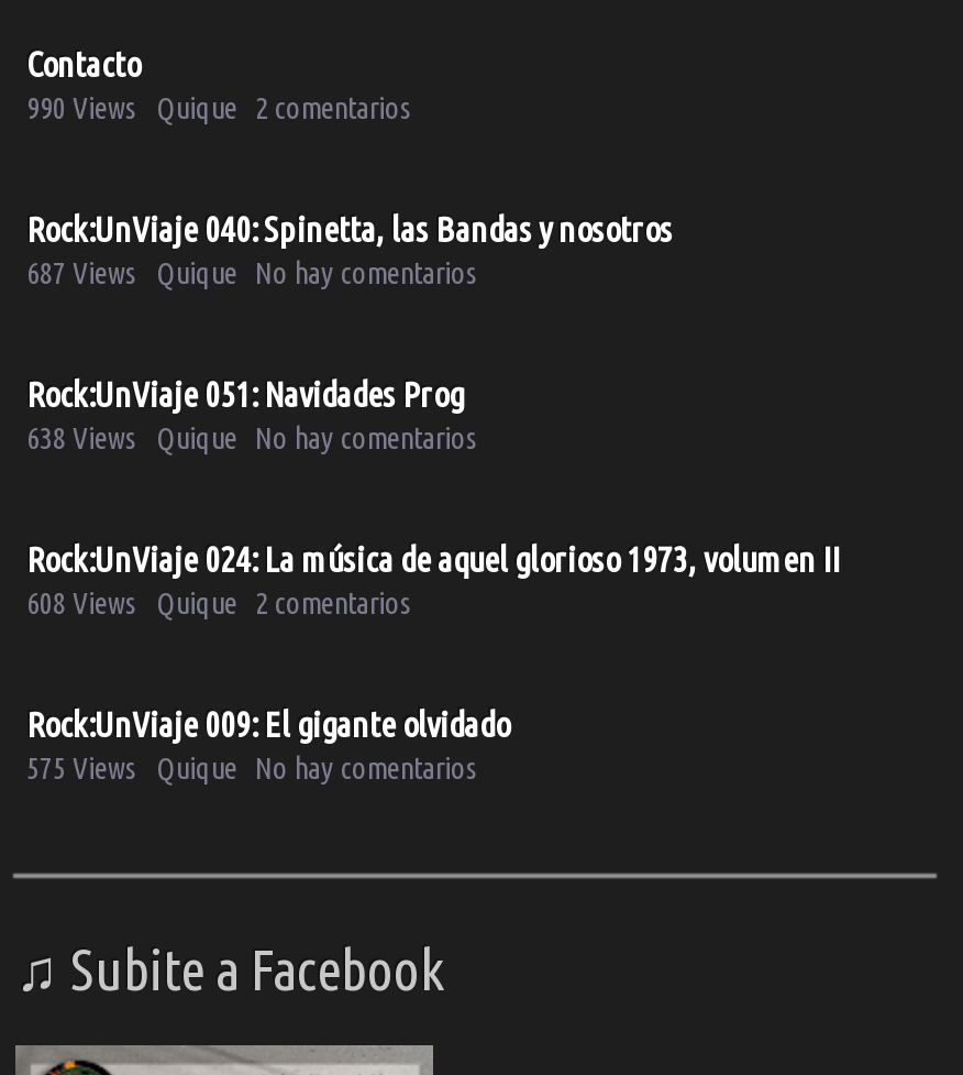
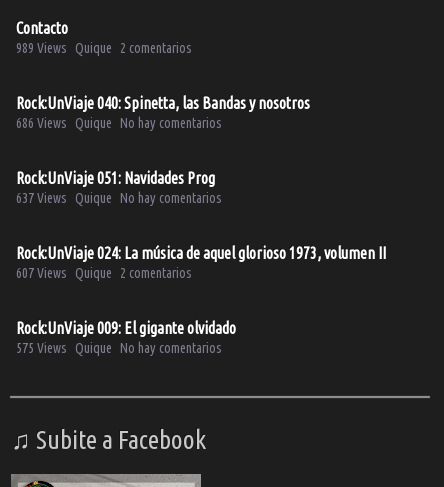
- 990 Views Quique 2 comentarios
+ 989 Views Quique 2 comentarios

- 687 Views Quique No hay comentarios
+ 686 Views Quique No hay comentarios

- 638 Views Quique No hay comentarios
+ 637 Views Quique No hay comentarios

- 608 Views Quique 2 comentarios
+ 607 Views Quique 2 comentarios
